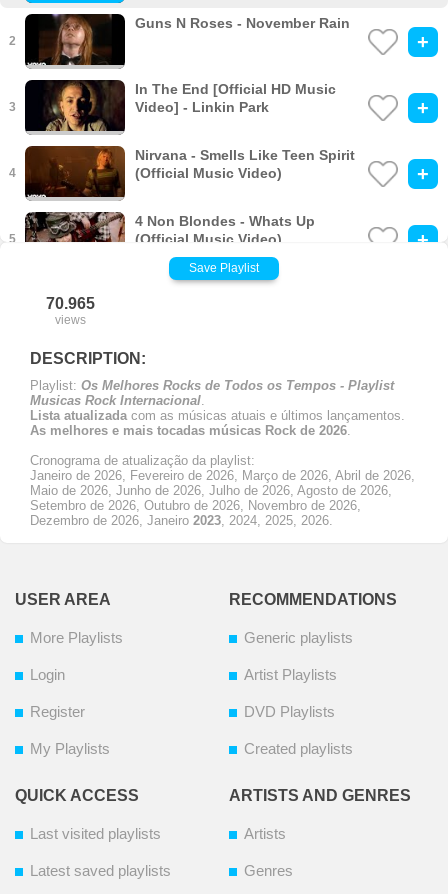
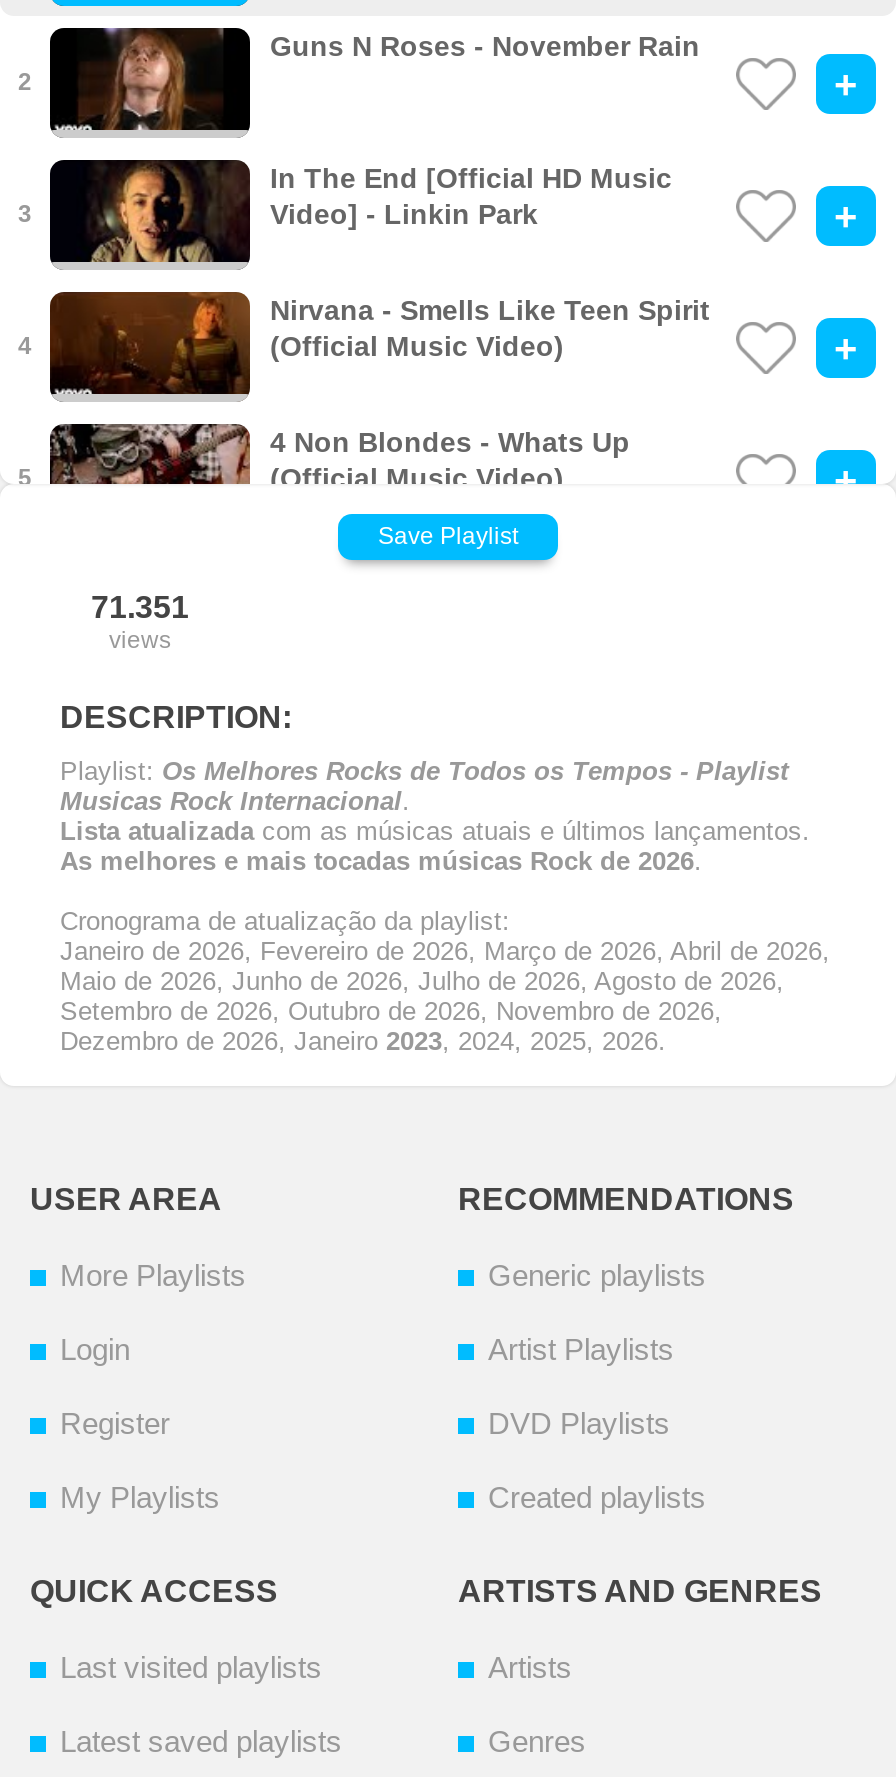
- 70.965
+ 71.351
